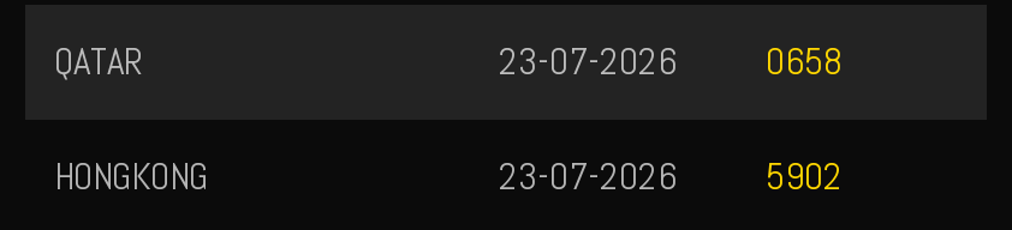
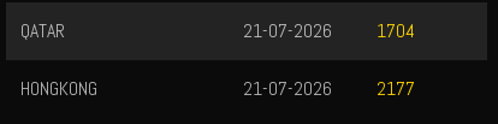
- 23-07-2026
+ 21-07-2026

- 0658
+ 1704

- 23-07-2026
+ 21-07-2026

- 5902
+ 2177
